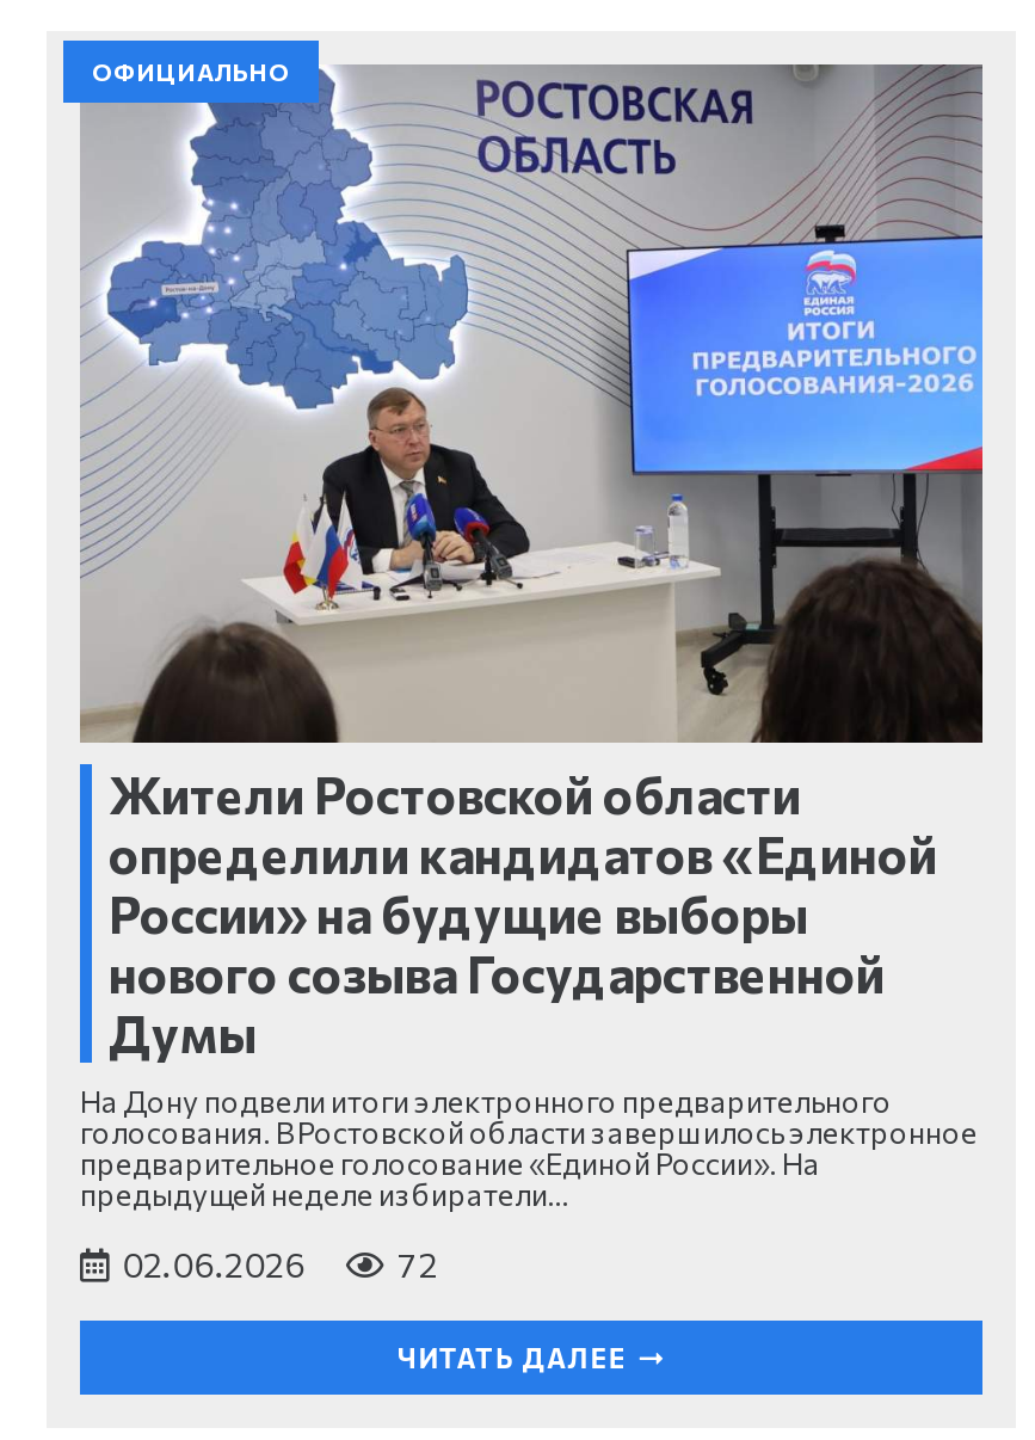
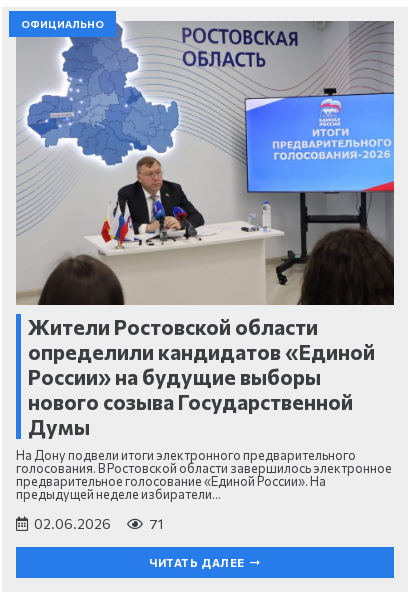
- 72
+ 71
